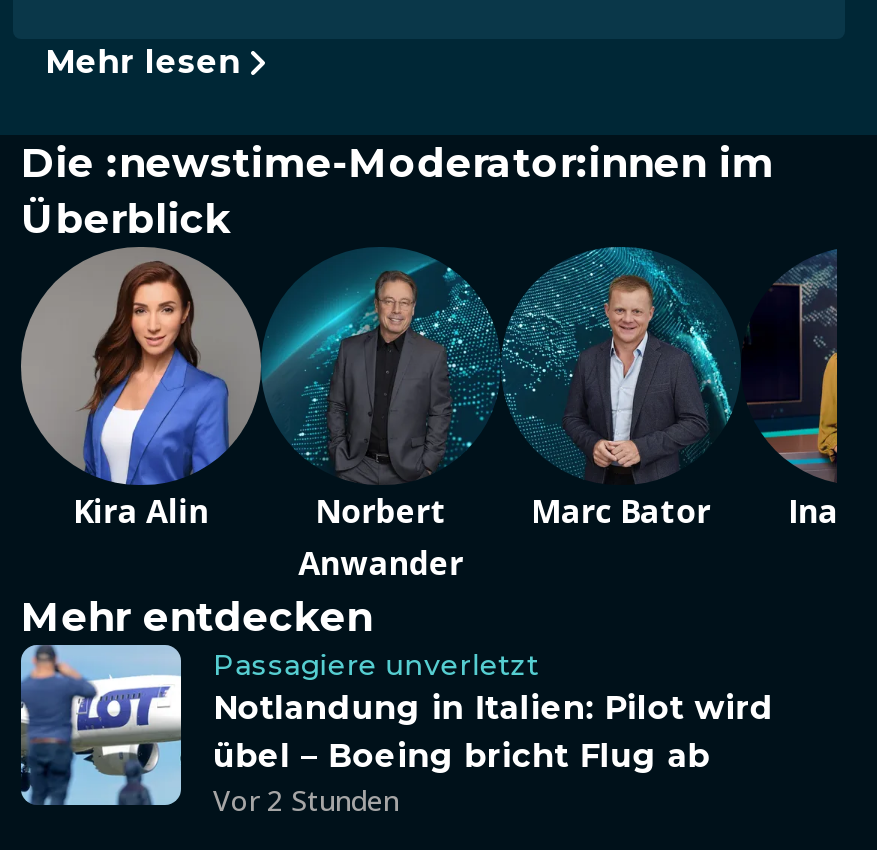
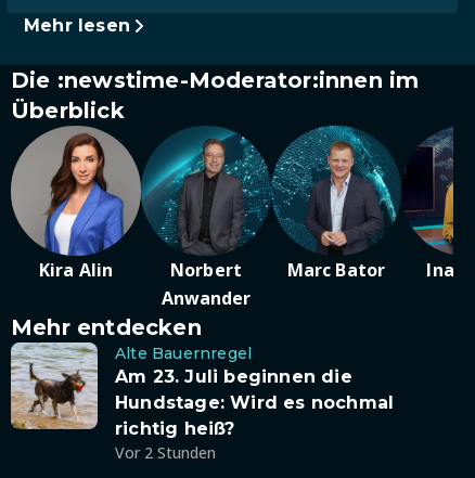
- [image]
- Passagiere unverletzt
- Notlandung in Italien: Pilot wird
- übel – Boeing bricht Flug ab
+ [image]
+ Alte Bauernregel
+ Am 23. Juli beginnen die
+ Hundstage: Wird es nochmal
+ richtig heiß?
